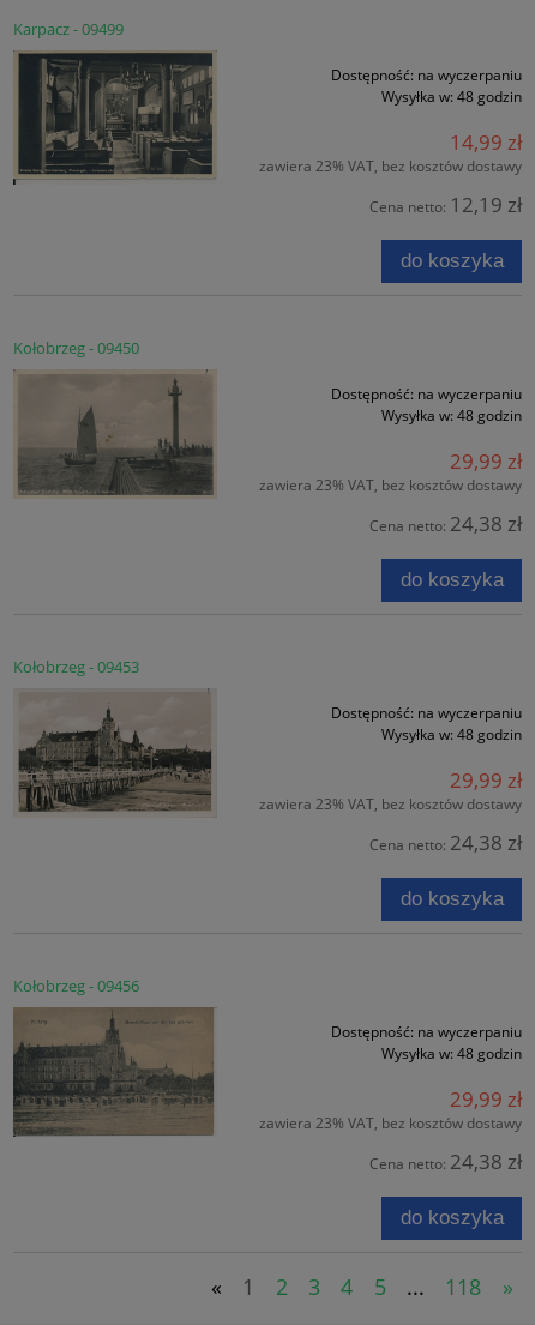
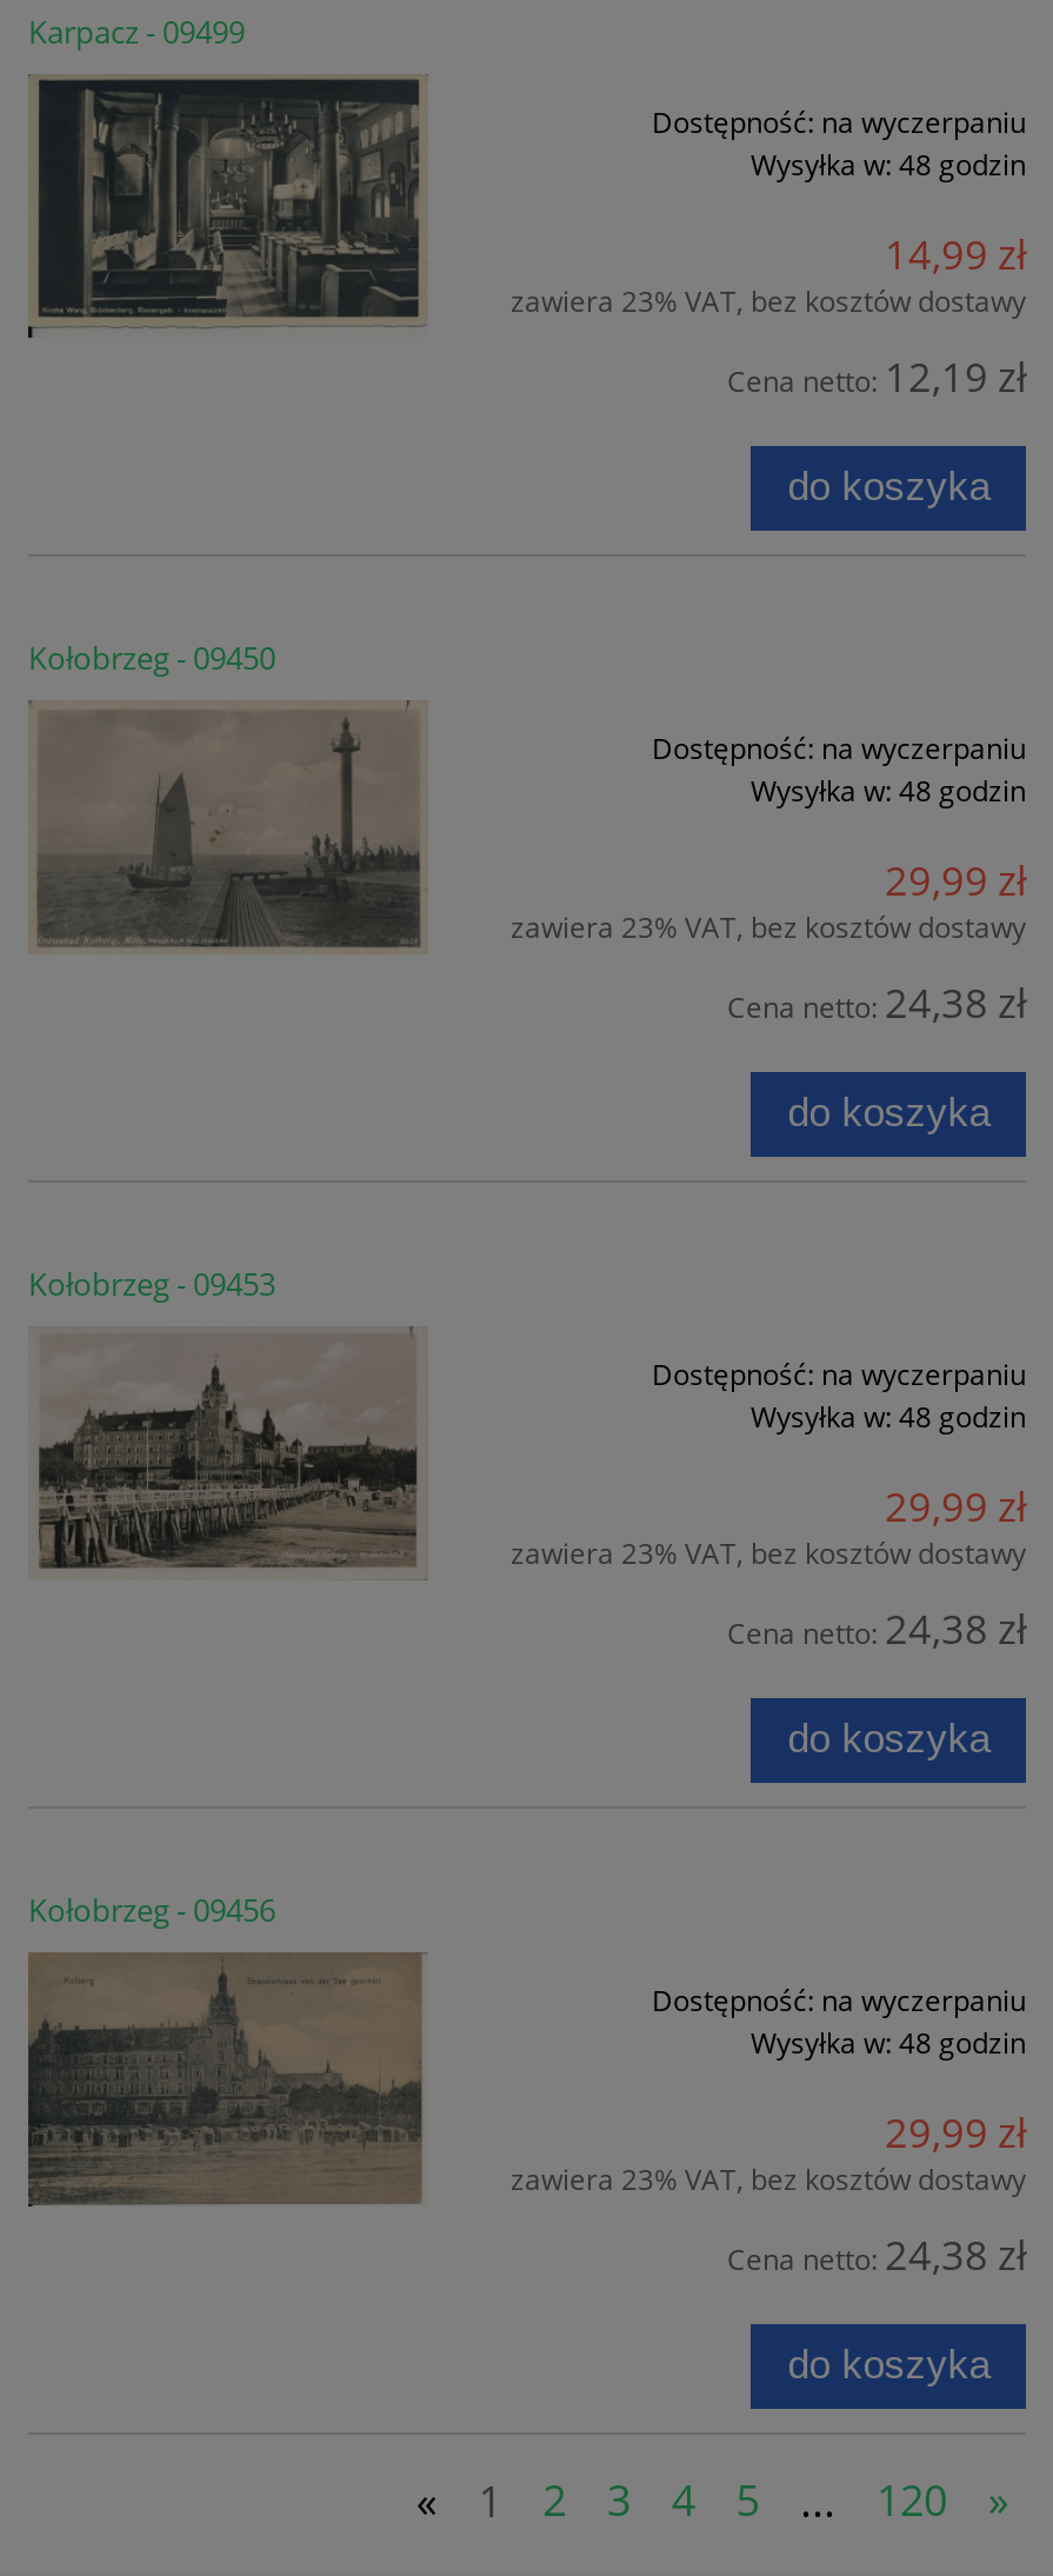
- 118
+ 120
